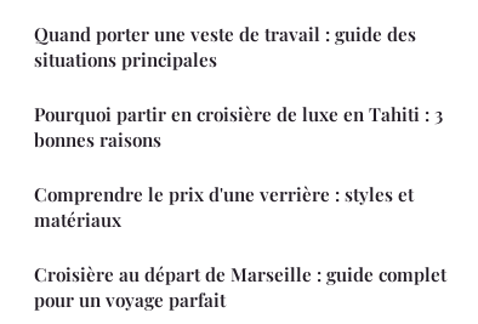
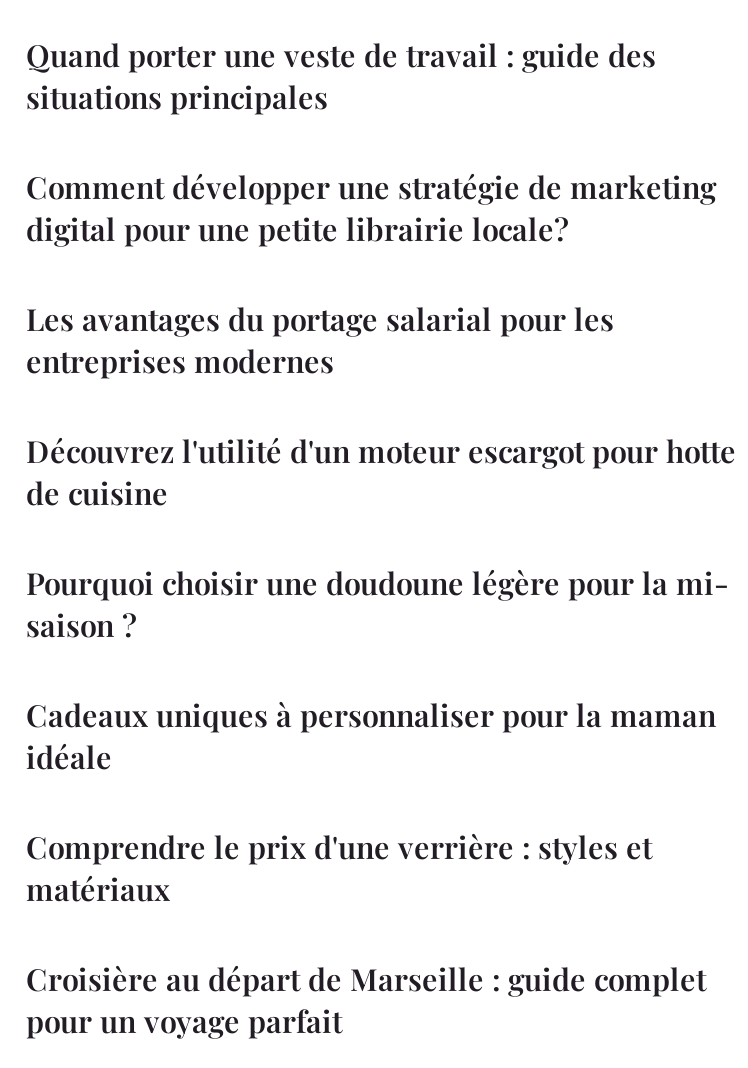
- Pourquoi partir en croisière de luxe en Tahiti : 3
- bonnes raisons
+ Comment développer une stratégie de marketing
+ digital pour une petite librairie locale?
+ Les avantages du portage salarial pour les
+ entreprises modernes
+ Découvrez l'utilité d'un moteur escargot pour hotte
+ de cuisine
+ Pourquoi choisir une doudoune légère pour la mi-
+ saison ?
+ Cadeaux uniques à personnaliser pour la maman
+ idéale
